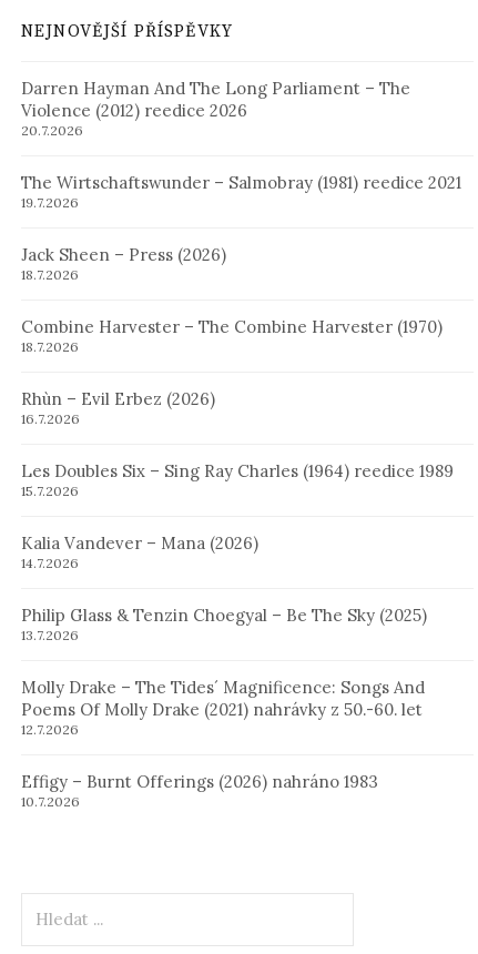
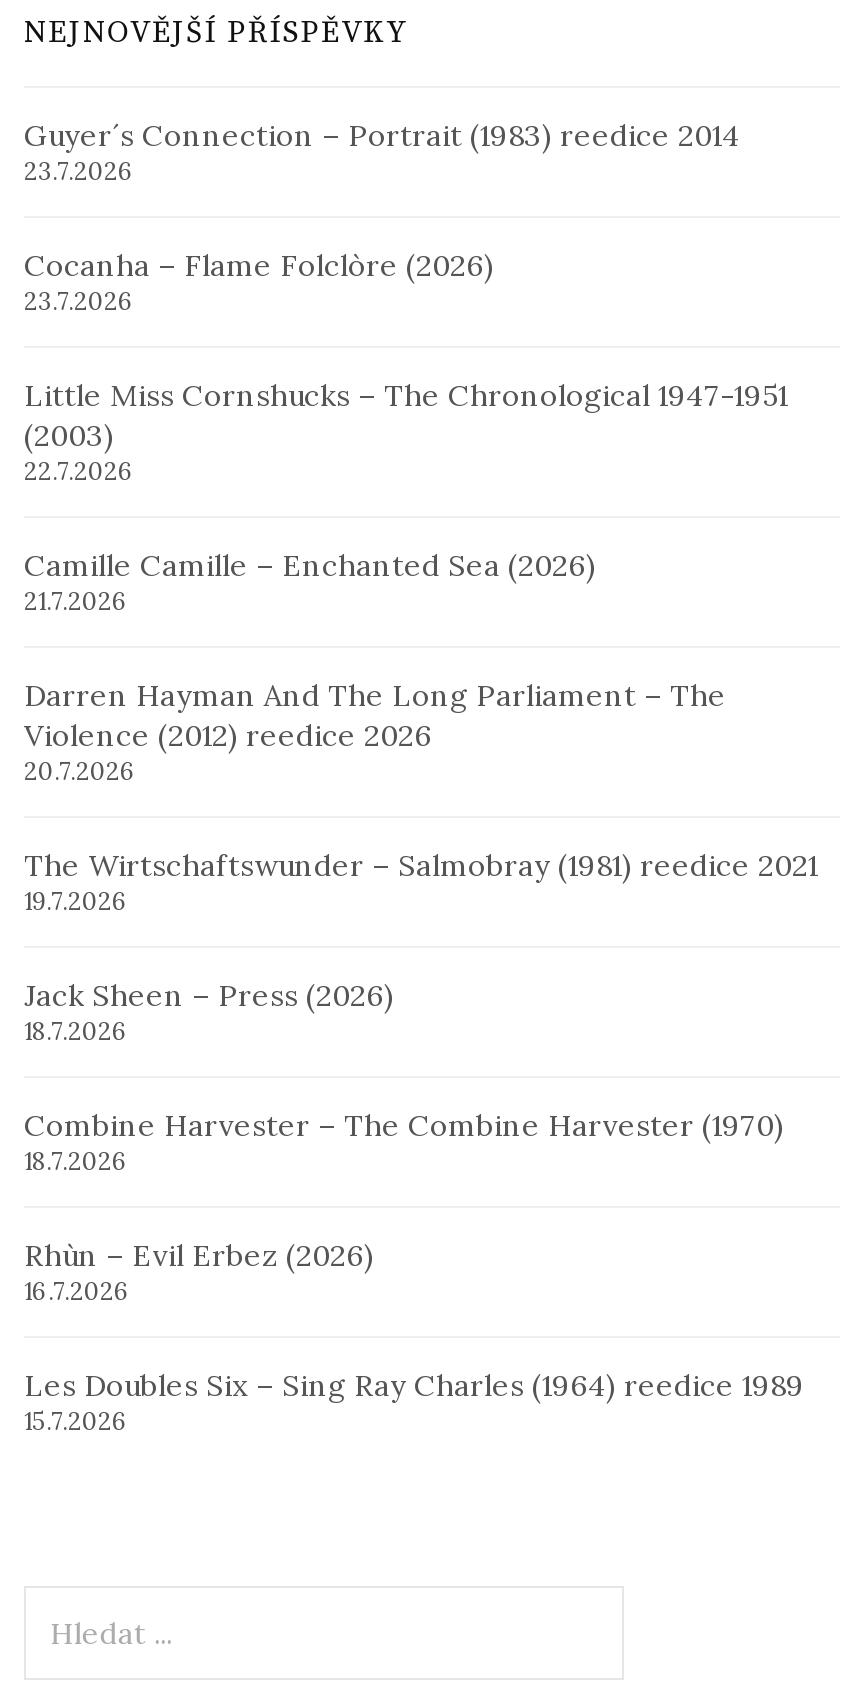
+ Guyer´s Connection – Portrait (1983) reedice 2014
+ 23.7.2026
+ Cocanha – Flame Folclòre (2026)
+ 23.7.2026
+ Little Miss Cornshucks – The Chronological 1947-1951
+ (2003)
+ 22.7.2026
+ Camille Camille – Enchanted Sea (2026)
+ 21.7.2026

moved down: Darren Hayman And The Long Parliament – The | Violence (2012) reedice 2026 | 20.7.2026 | ... | Les Doubles Six – Sing Ray Charles (1964) reedice 1989 | 15.7.2026

- Kalia Vandever – Mana (2026)
- 14.7.2026
- Philip Glass & Tenzin Choegyal – Be The Sky (2025)
- 13.7.2026
- Molly Drake – The Tides´ Magnificence: Songs And
- Poems Of Molly Drake (2021) nahrávky z 50.-60. let
- 12.7.2026
- Effigy – Burnt Offerings (2026) nahráno 1983
- 10.7.2026
